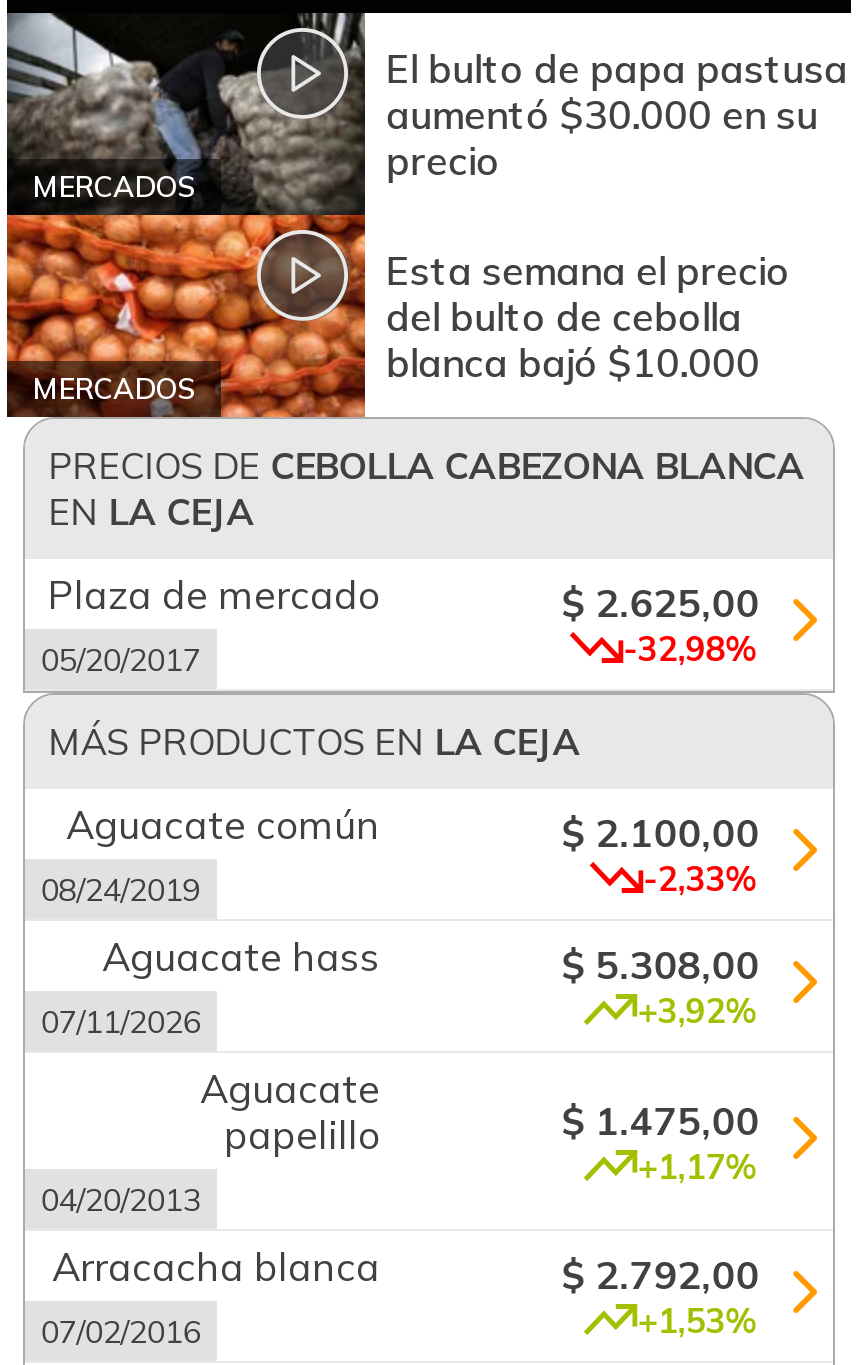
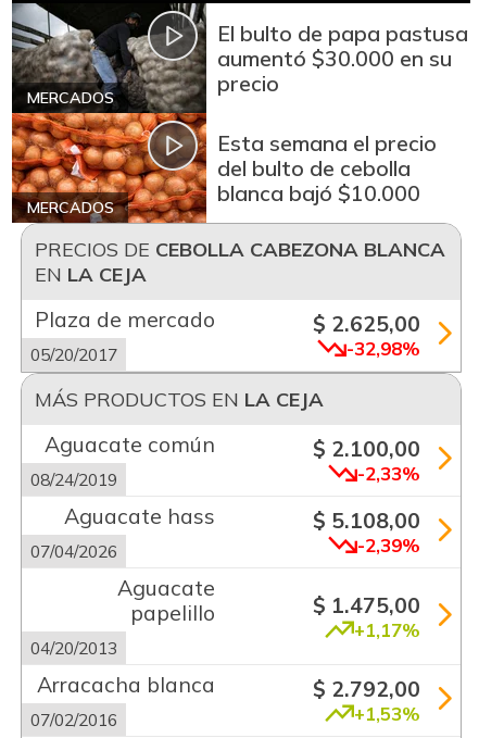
- $ 5.308,00
+ $ 5.108,00

- 07/11/2026
+ 07/04/2026

- +3,92%
+ -2,39%
